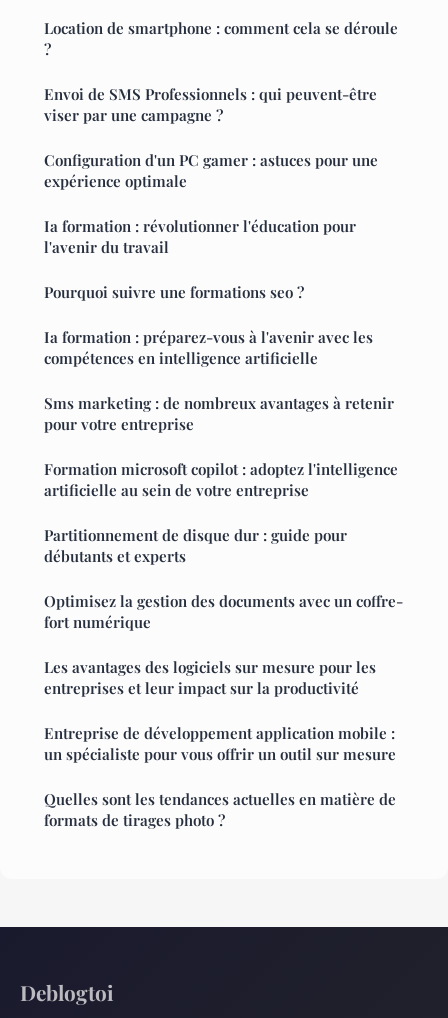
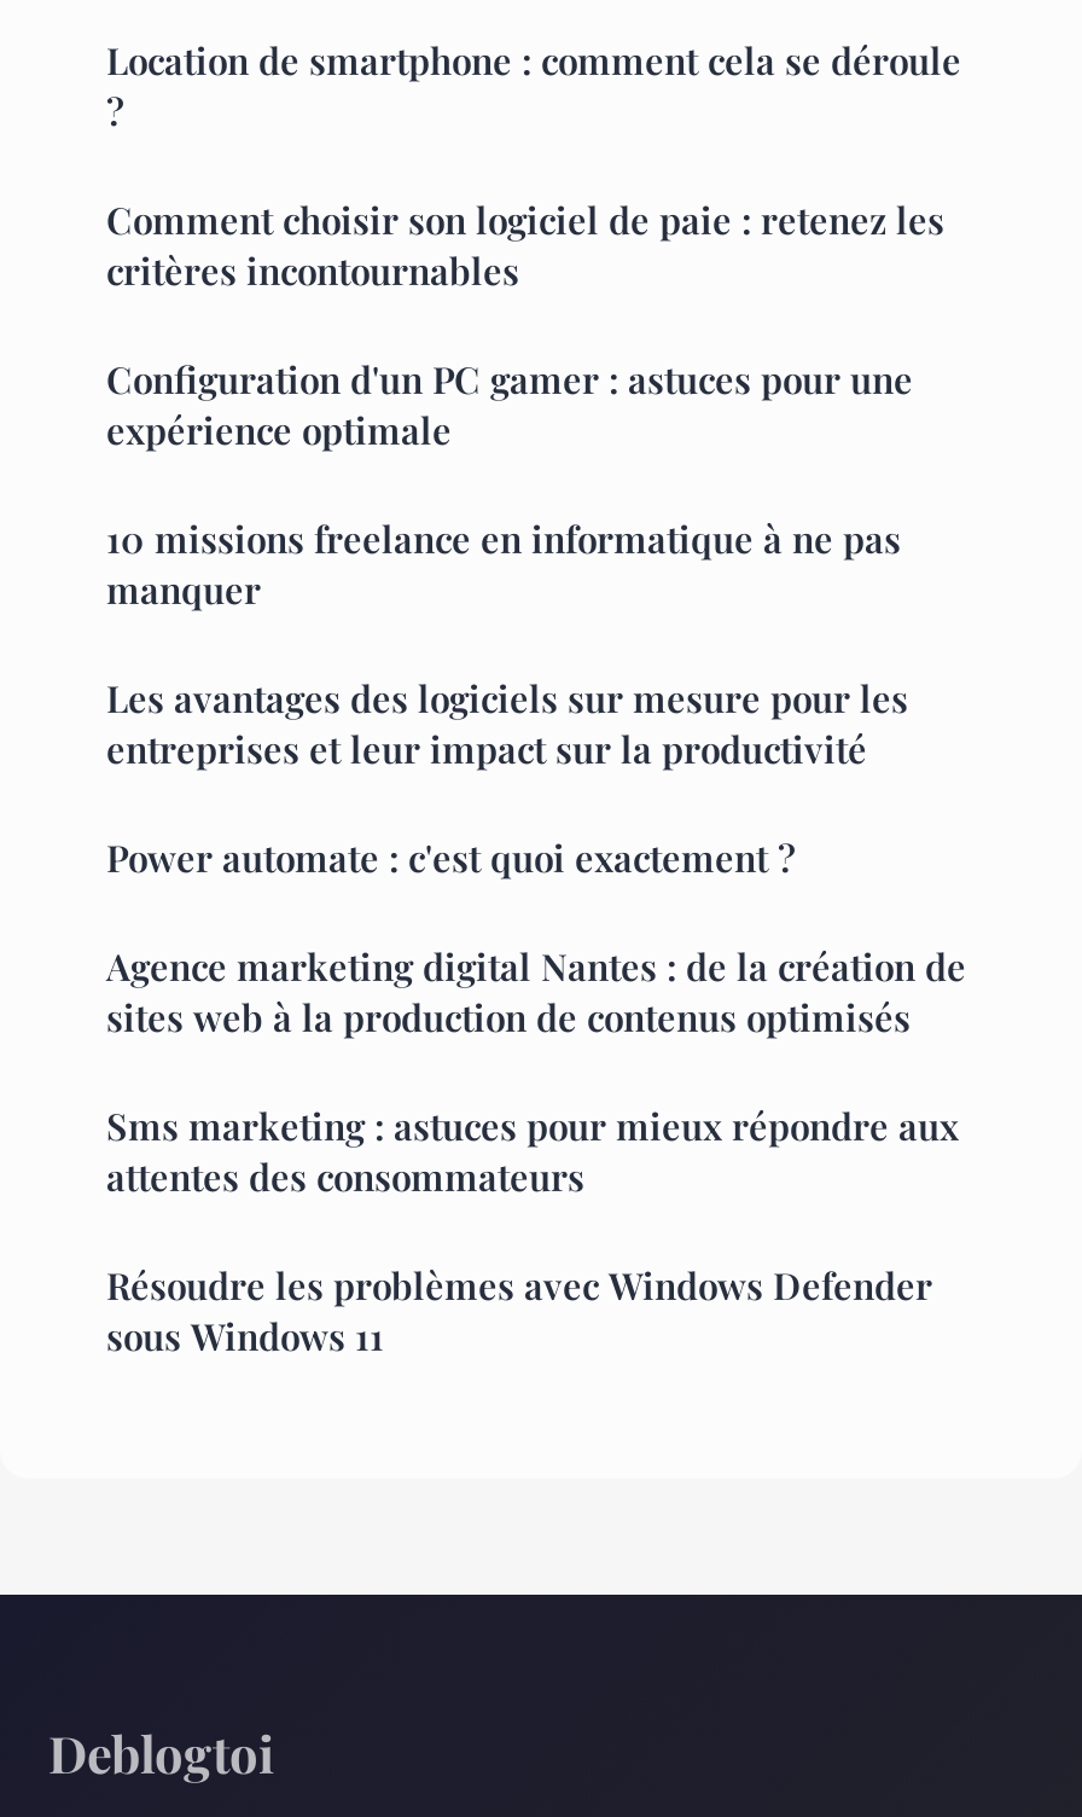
- Envoi de SMS Professionnels : qui peuvent-être
- viser par une campagne ?
+ Comment choisir son logiciel de paie : retenez les
+ critères incontournables

- Ia formation : révolutionner l'éducation pour
- l'avenir du travail
- Pourquoi suivre une formations seo ?
- Ia formation : préparez-vous à l'avenir avec les
- compétences en intelligence artificielle
- Sms marketing : de nombreux avantages à retenir
- pour votre entreprise
- Formation microsoft copilot : adoptez l'intelligence
- artificielle au sein de votre entreprise
- Partitionnement de disque dur : guide pour
- débutants et experts
- Optimisez la gestion des documents avec un coffre-
- fort numérique
+ 10 missions freelance en informatique à ne pas
+ manquer

moved up: Les avantages des logiciels sur mesure pour les | entreprises et leur impact sur la productivité

- Entreprise de développement application mobile :
- un spécialiste pour vous offrir un outil sur mesure
- Quelles sont les tendances actuelles en matière de
- formats de tirages photo ?
+ Power automate : c'est quoi exactement ?
+ Agence marketing digital Nantes : de la création de
+ sites web à la production de contenus optimisés
+ Sms marketing : astuces pour mieux répondre aux
+ attentes des consommateurs
+ Résoudre les problèmes avec Windows Defender
+ sous Windows 11
